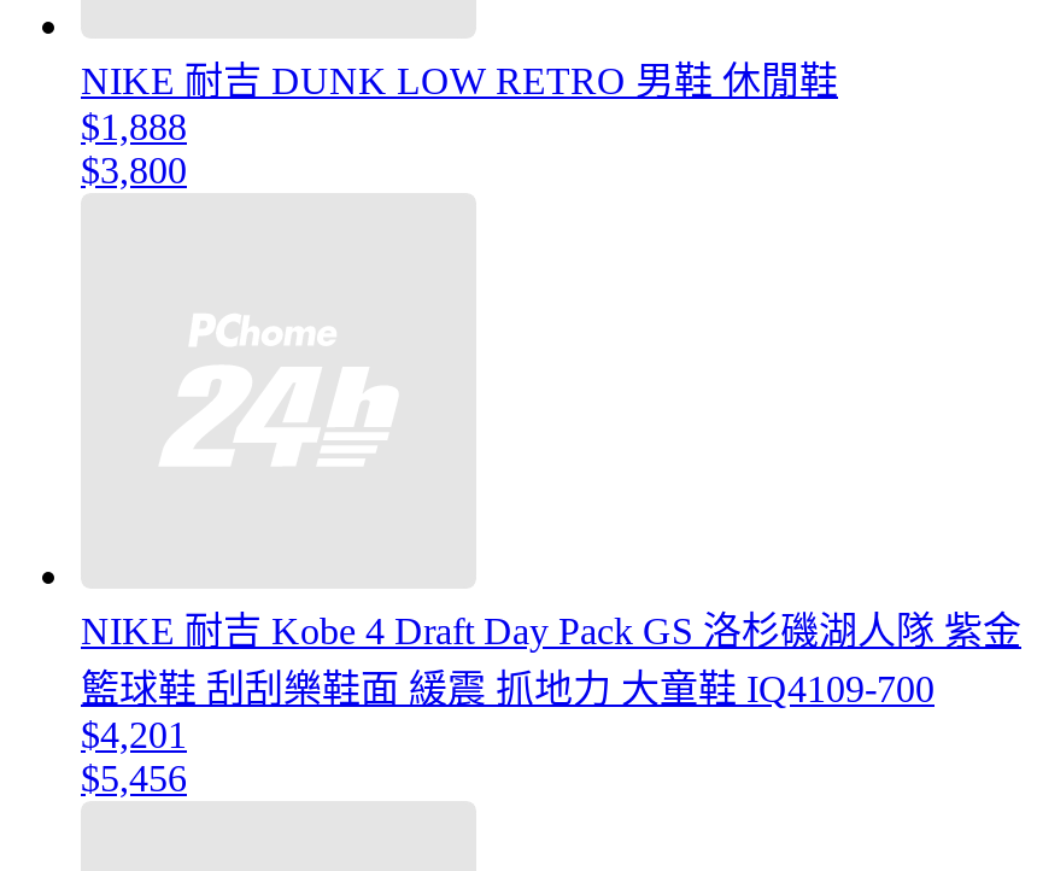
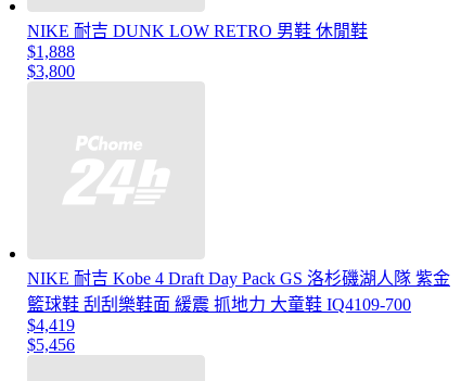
- $4,201
+ $4,419
